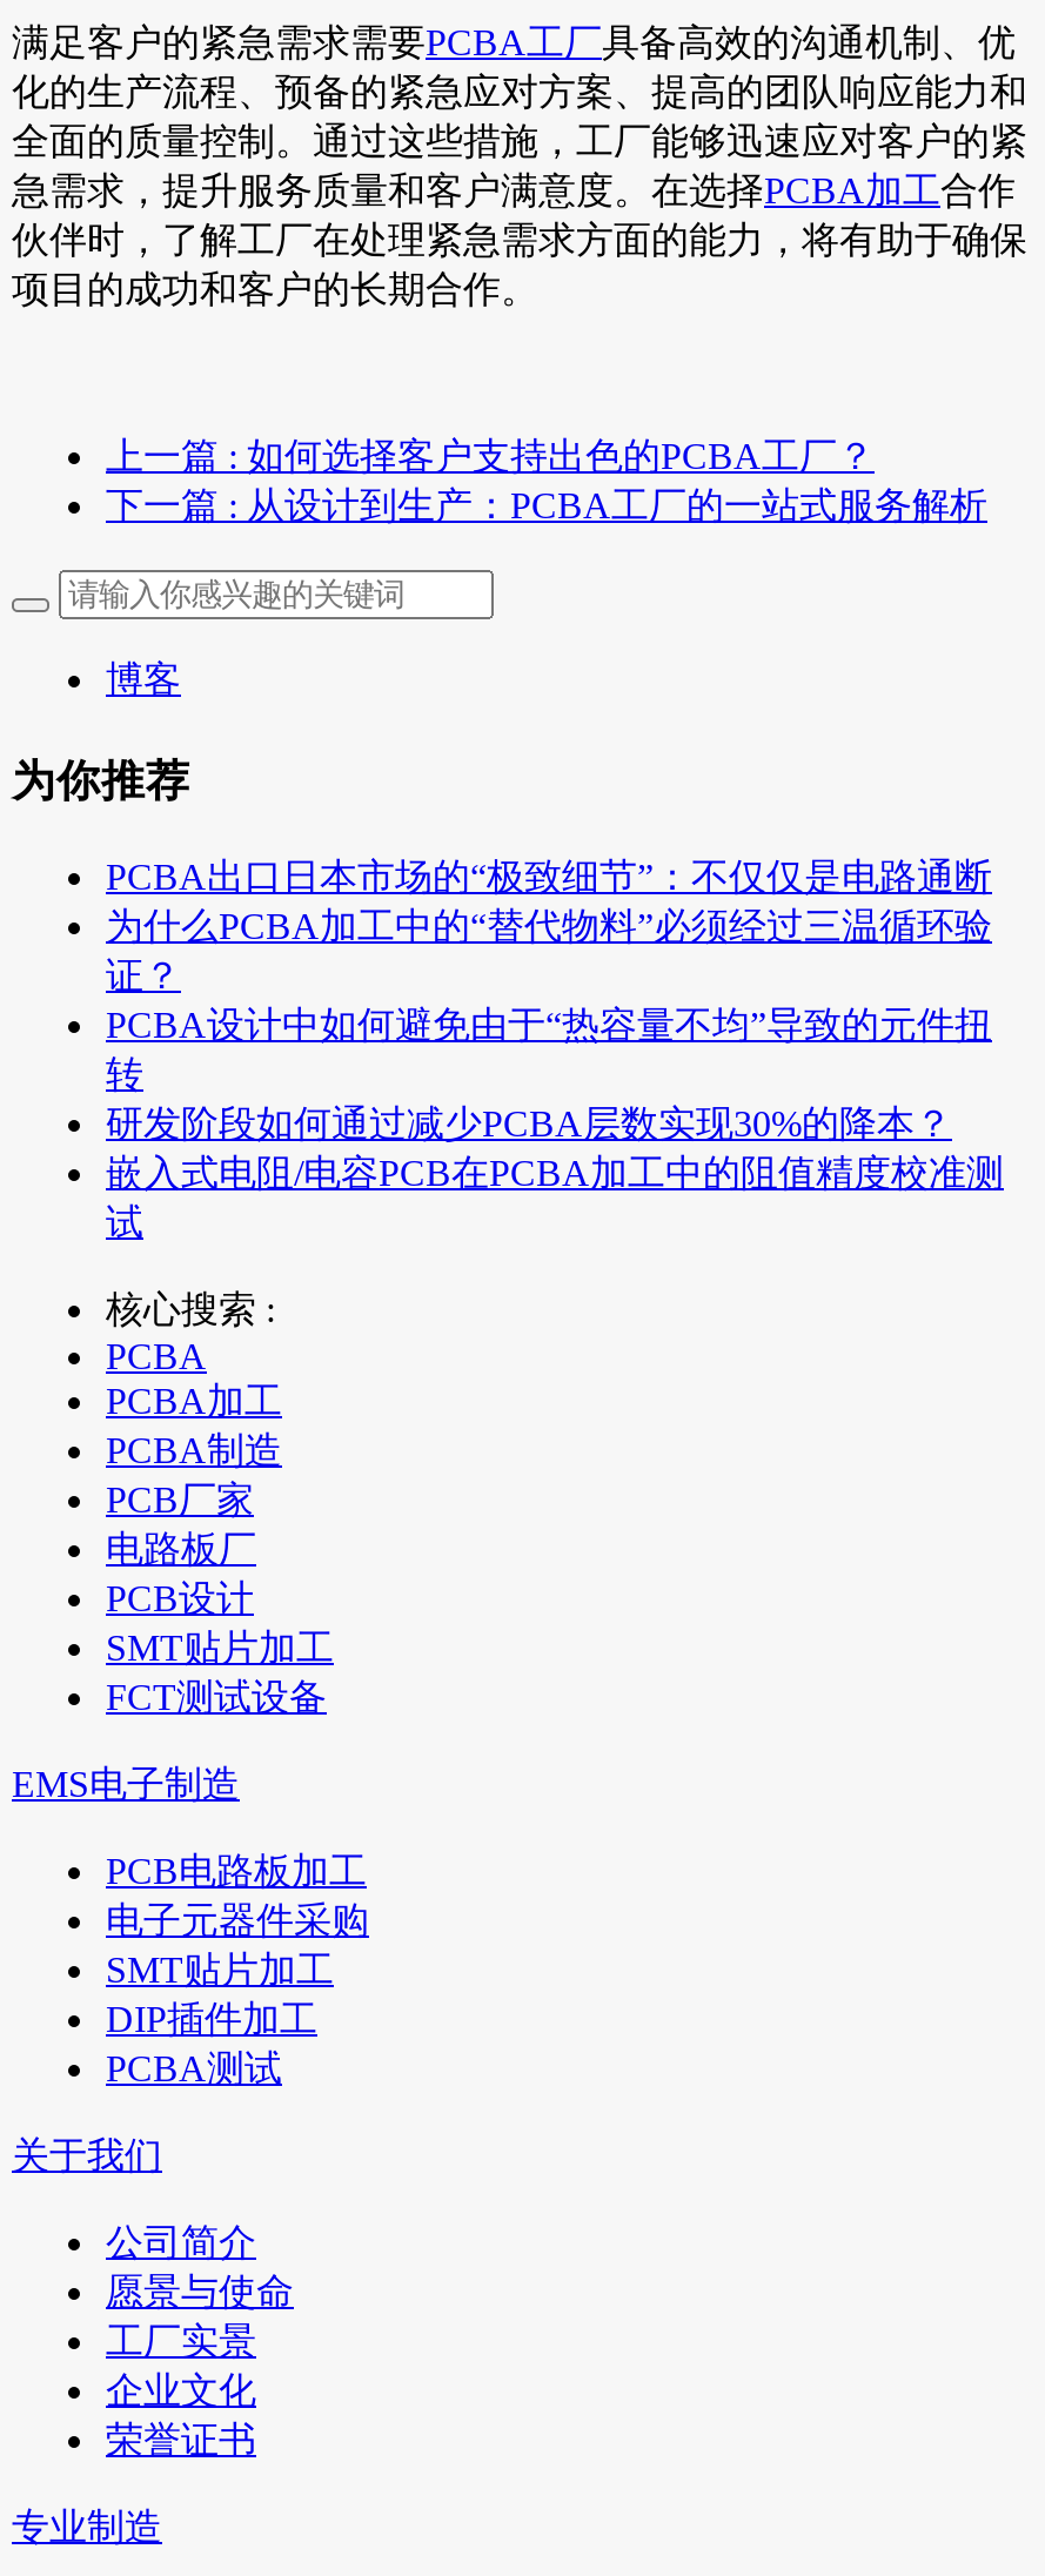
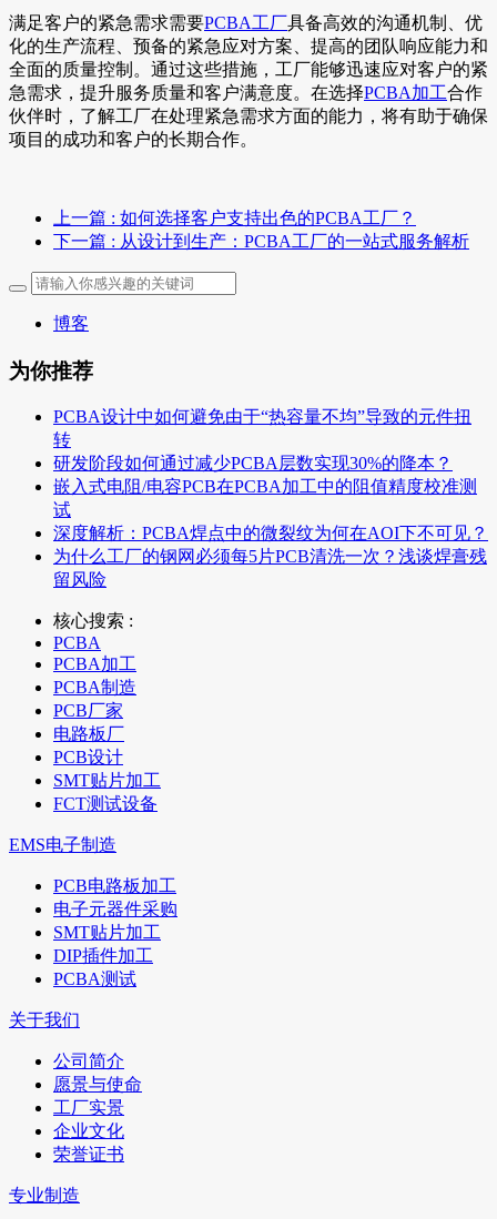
- PCBA出口日本市场的“极致细节”：不仅仅是电路通断
- 为什么PCBA加工中的“替代物料”必须经过三温循环验
- 证？

moved up: 转 | 研发阶段如何通过减少PCBA层数实现30%的降本？ | 嵌入式电阻/电容PCB在PCBA加工中的阻值精度校准测 | 试

+ 深度解析：PCBA焊点中的微裂纹为何在AOI下不可见？
+ 为什么工厂的钢网必须每5片PCB清洗一次？浅谈焊膏残
+ 留风险
